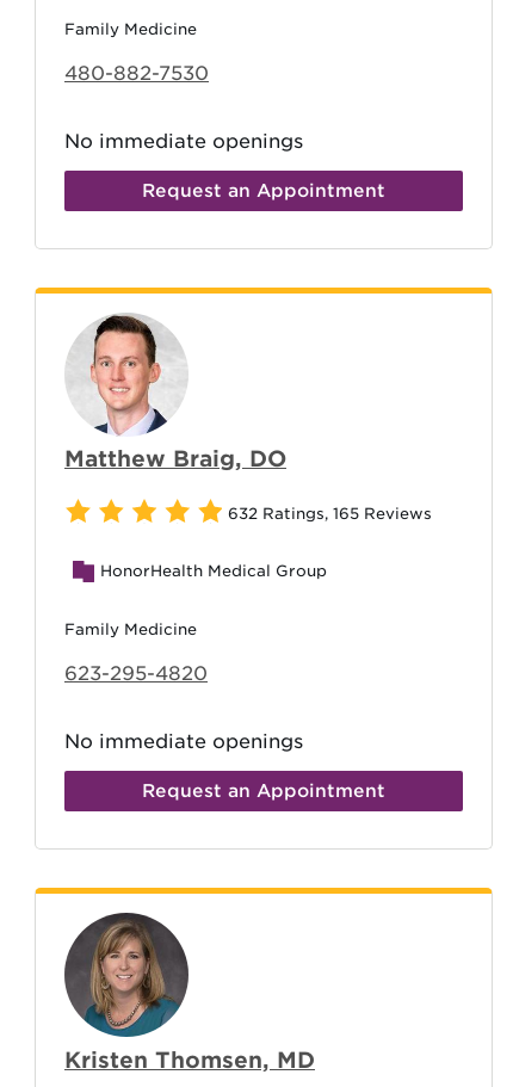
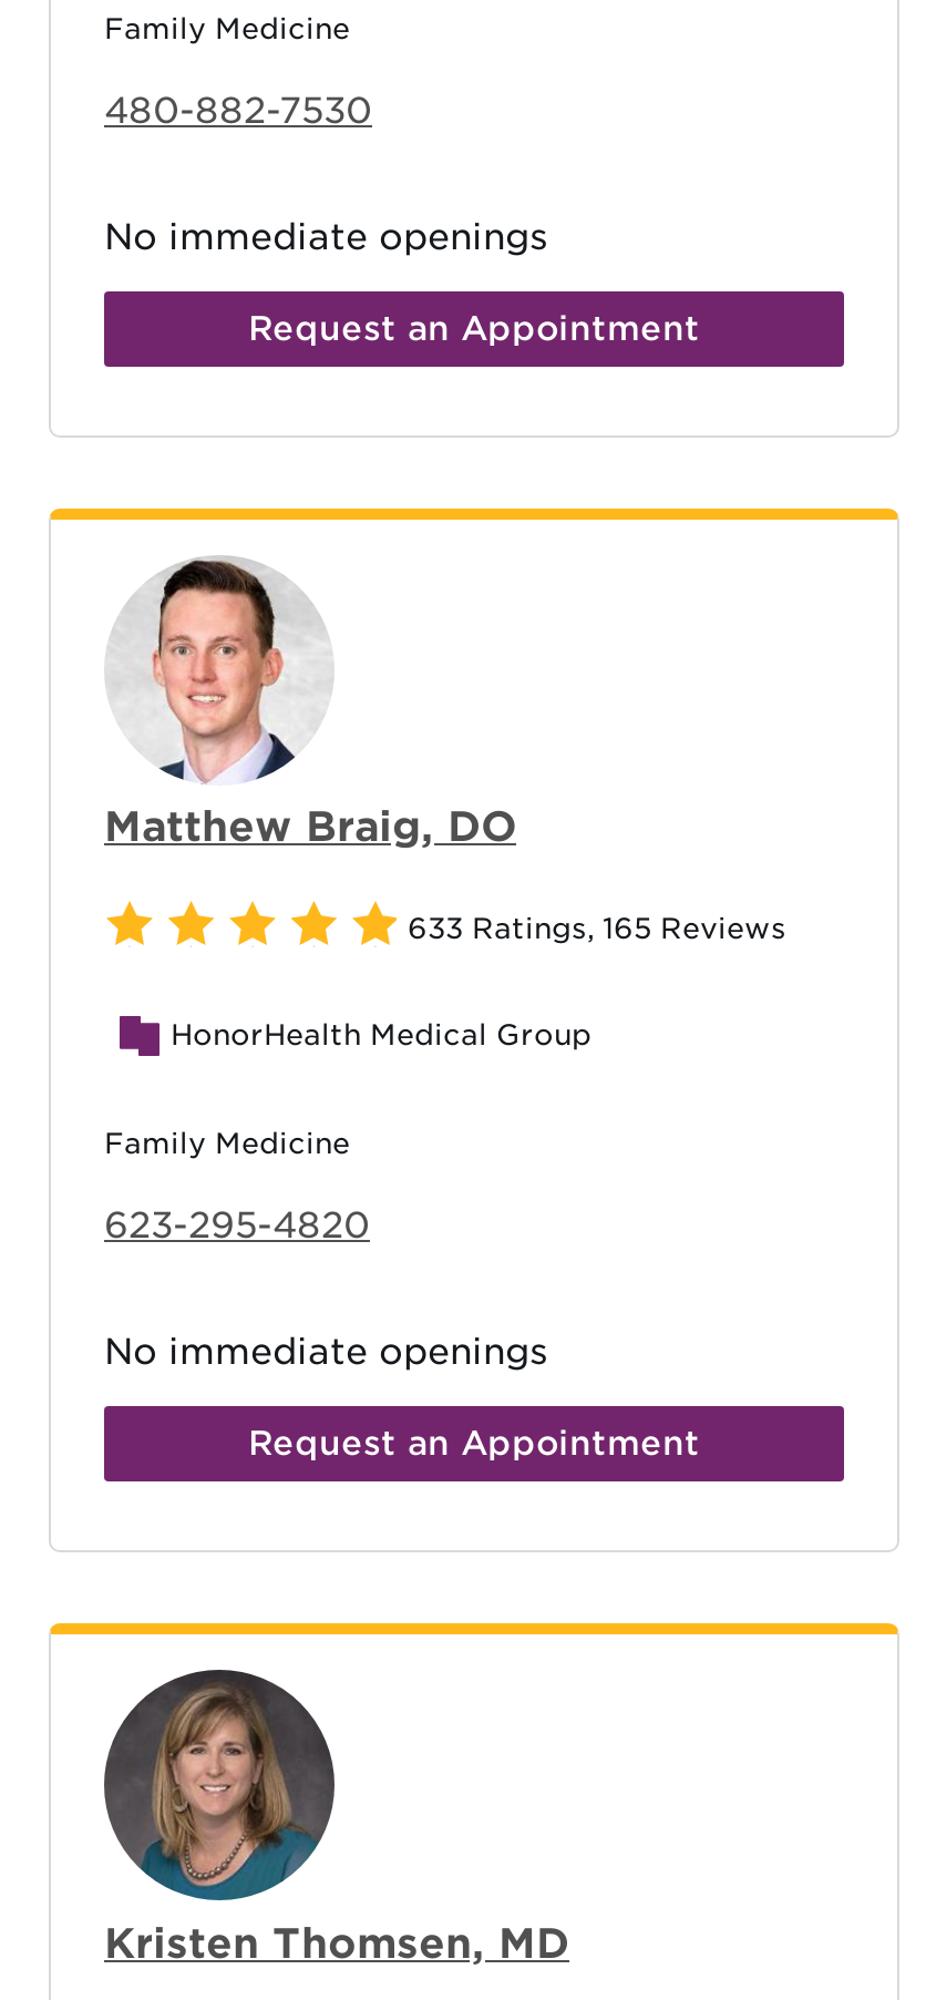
- 632 Ratings, 165 Reviews
+ 633 Ratings, 165 Reviews
